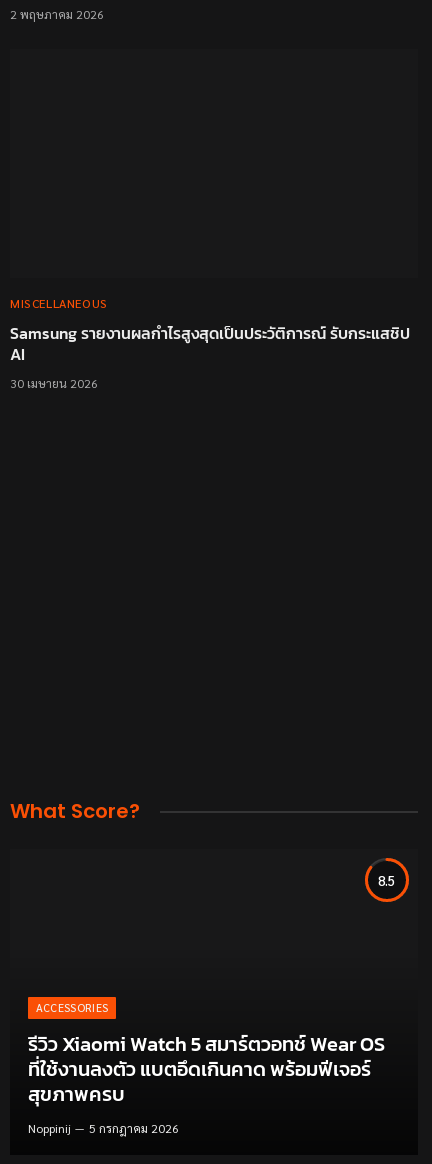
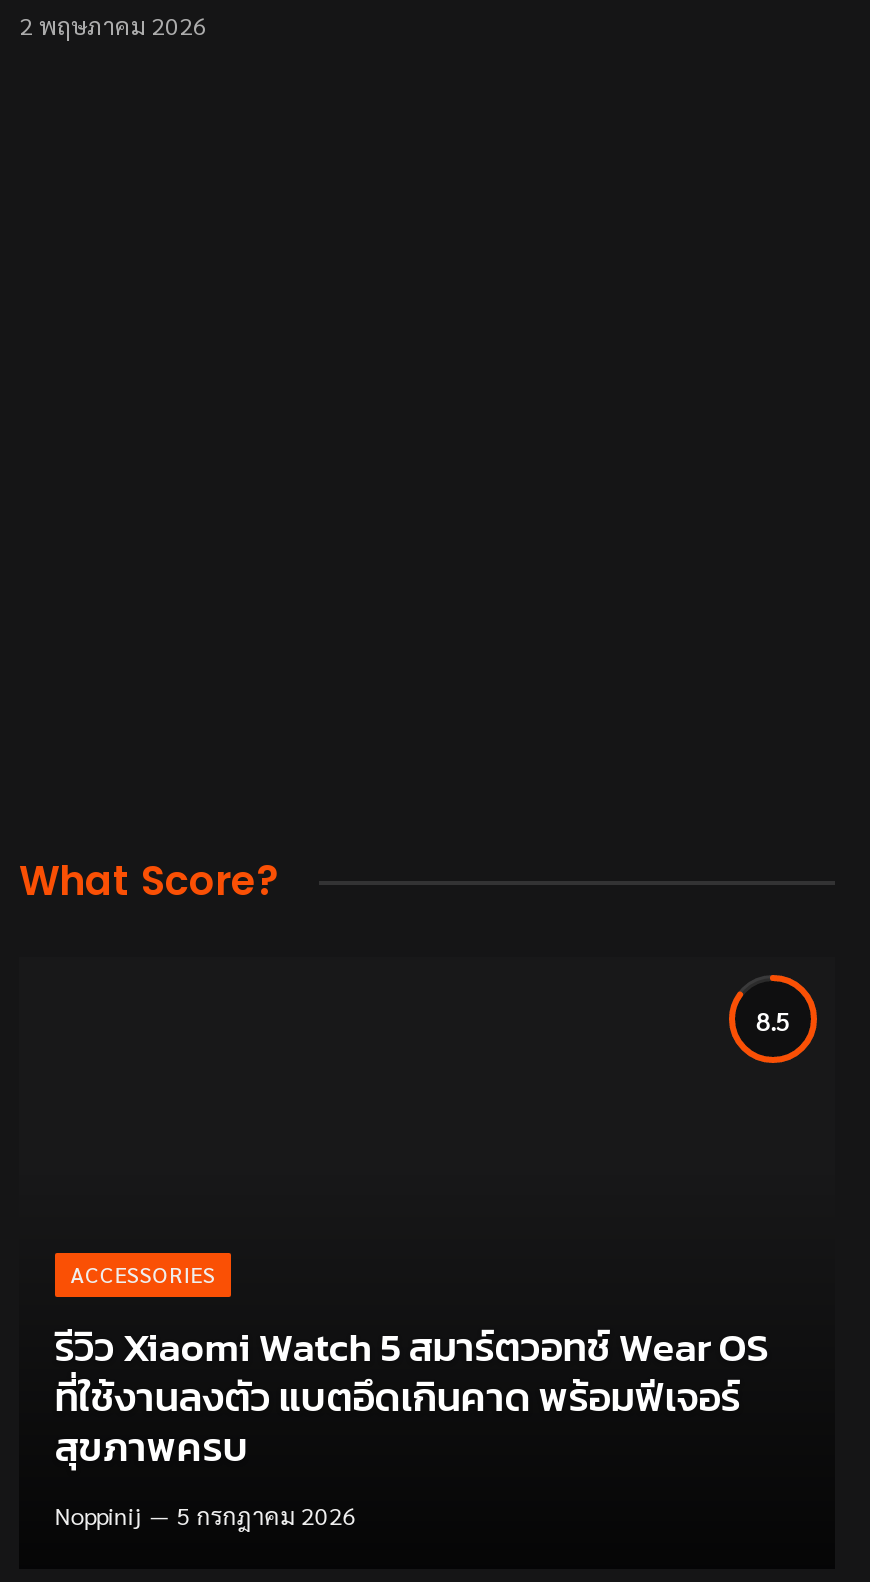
- MISCELLANEOUS
- Samsung รายงานผลกำไรสูงสุดเป็นประวัติการณ์ รับกระแสชิป
- AI
- 30 เมษายน 2026
